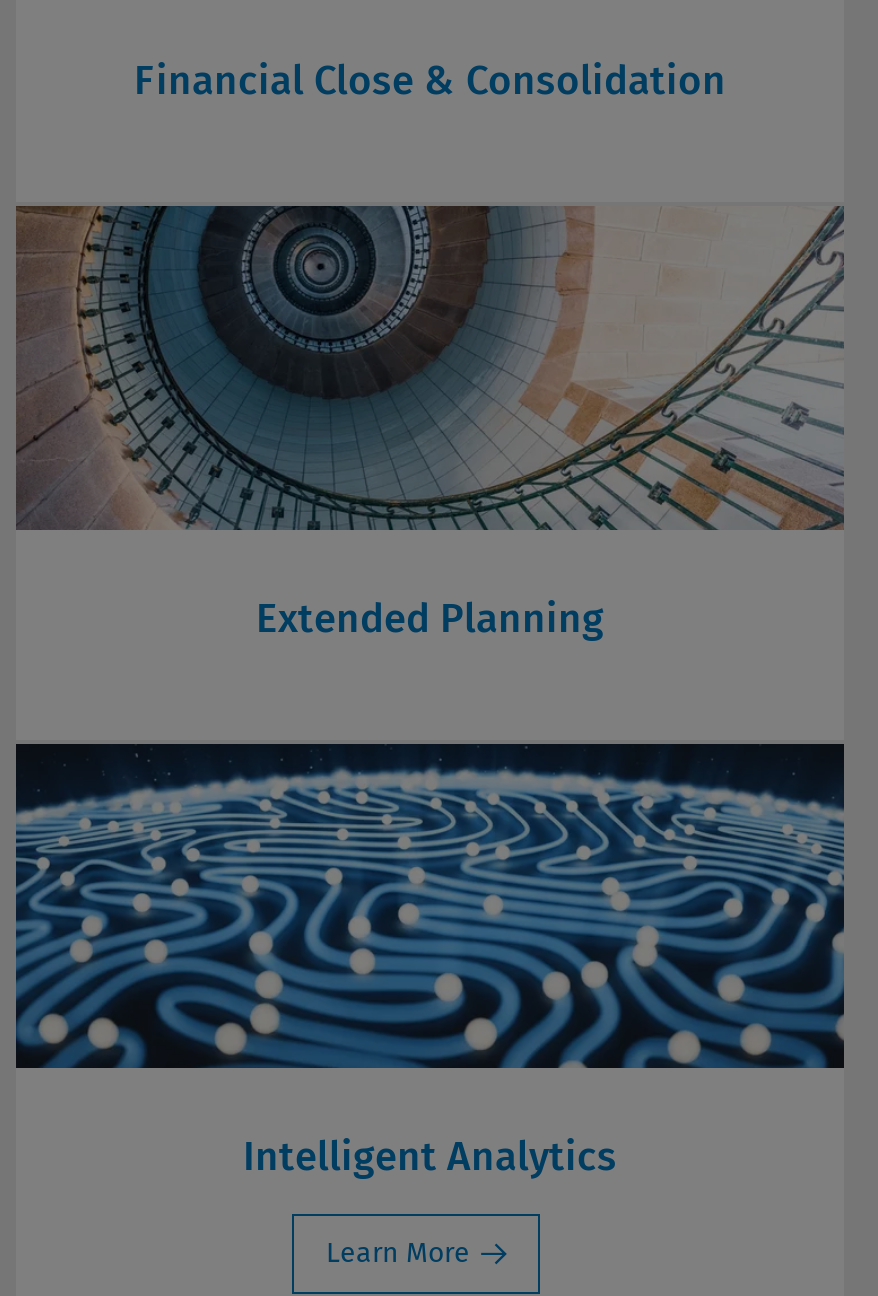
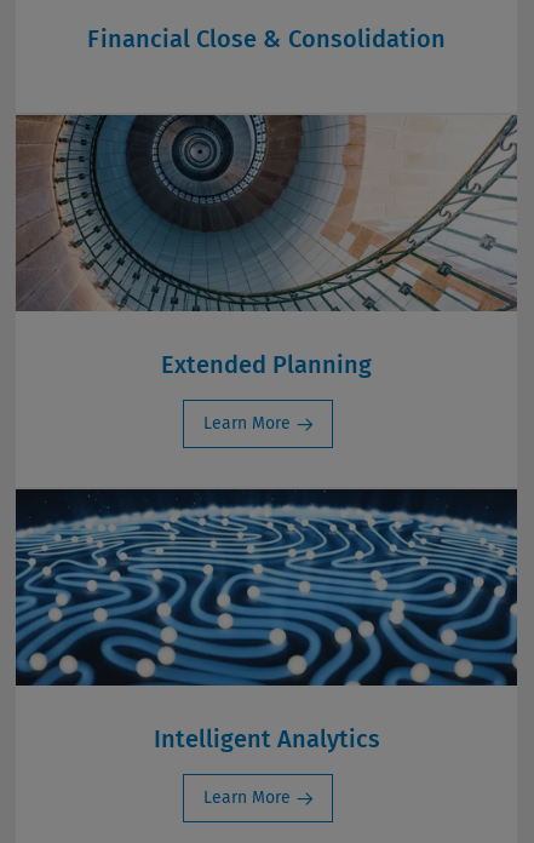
+ Learn More
